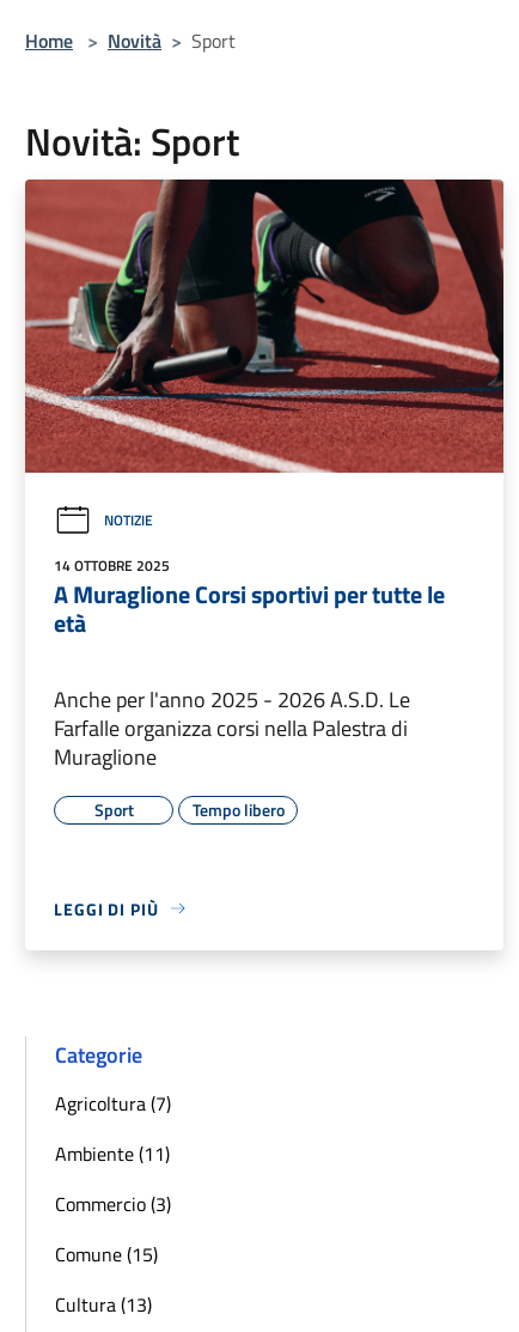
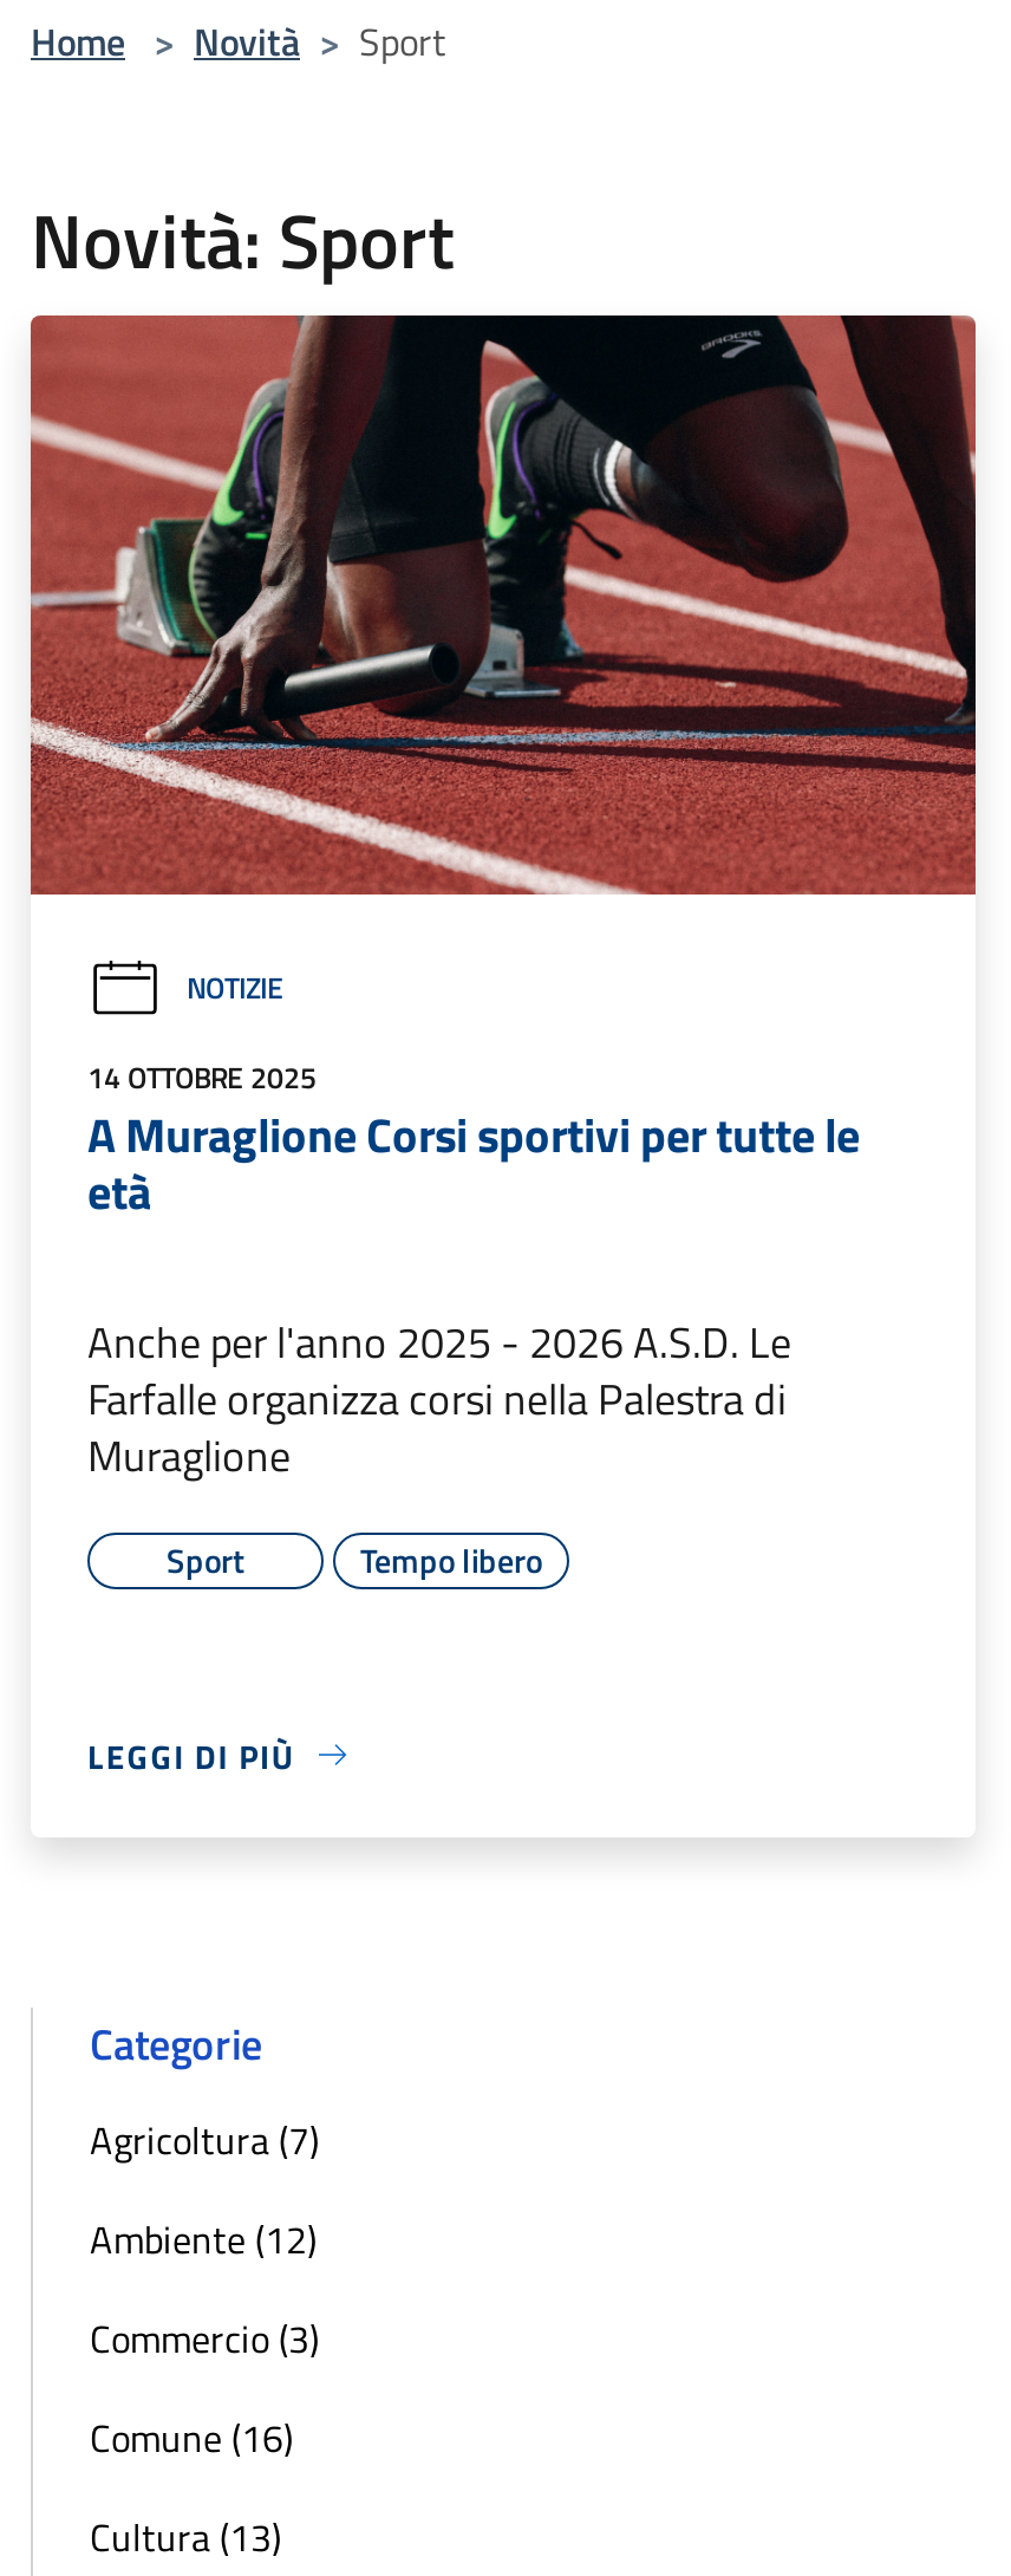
- Ambiente (11)
+ Ambiente (12)

- Comune (15)
+ Comune (16)
